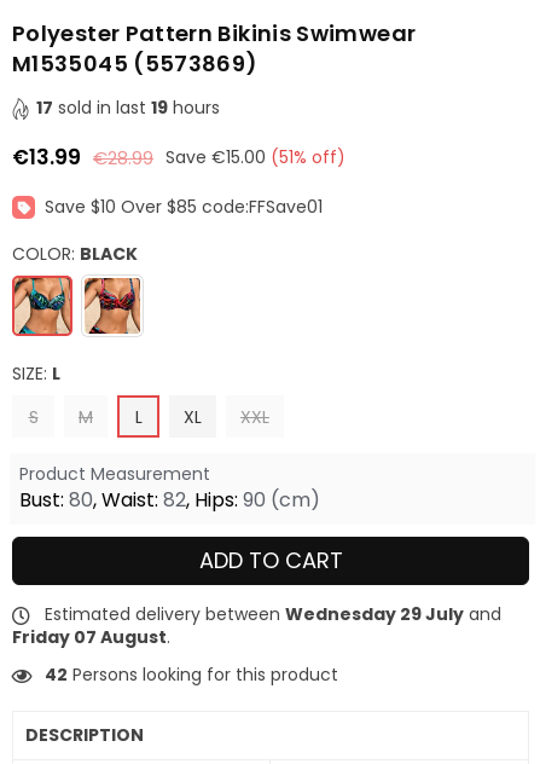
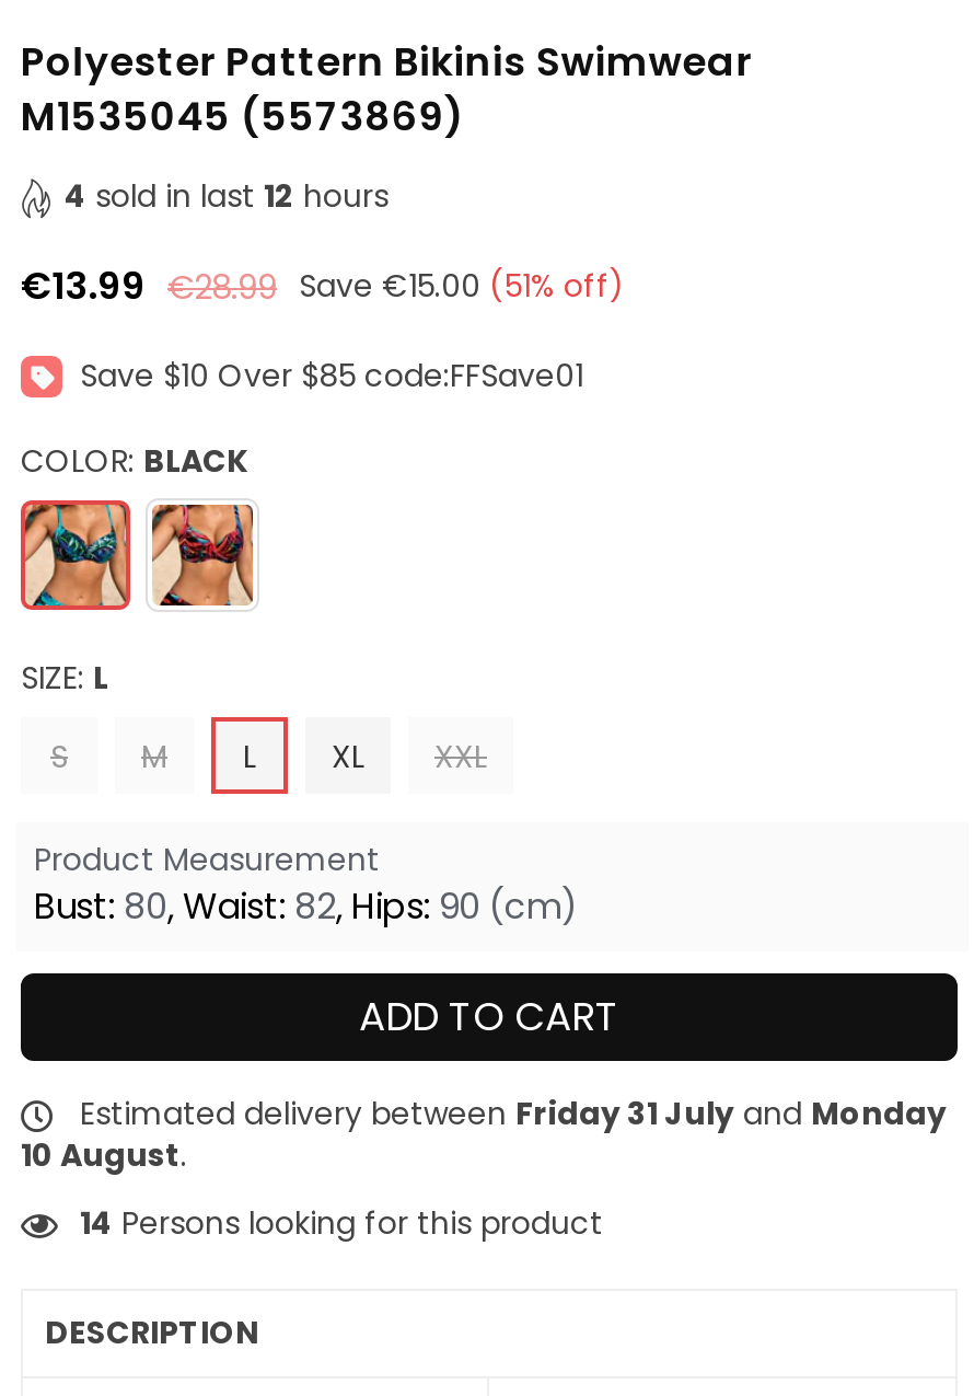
- 17 sold in last 19 hours
+ 4 sold in last 12 hours

- Estimated delivery between Wednesday 29 July and
- Friday 07 August.
+ Estimated delivery between Friday 31 July and Monday
+ 10 August.

- 42 Persons looking for this product
+ 14 Persons looking for this product
